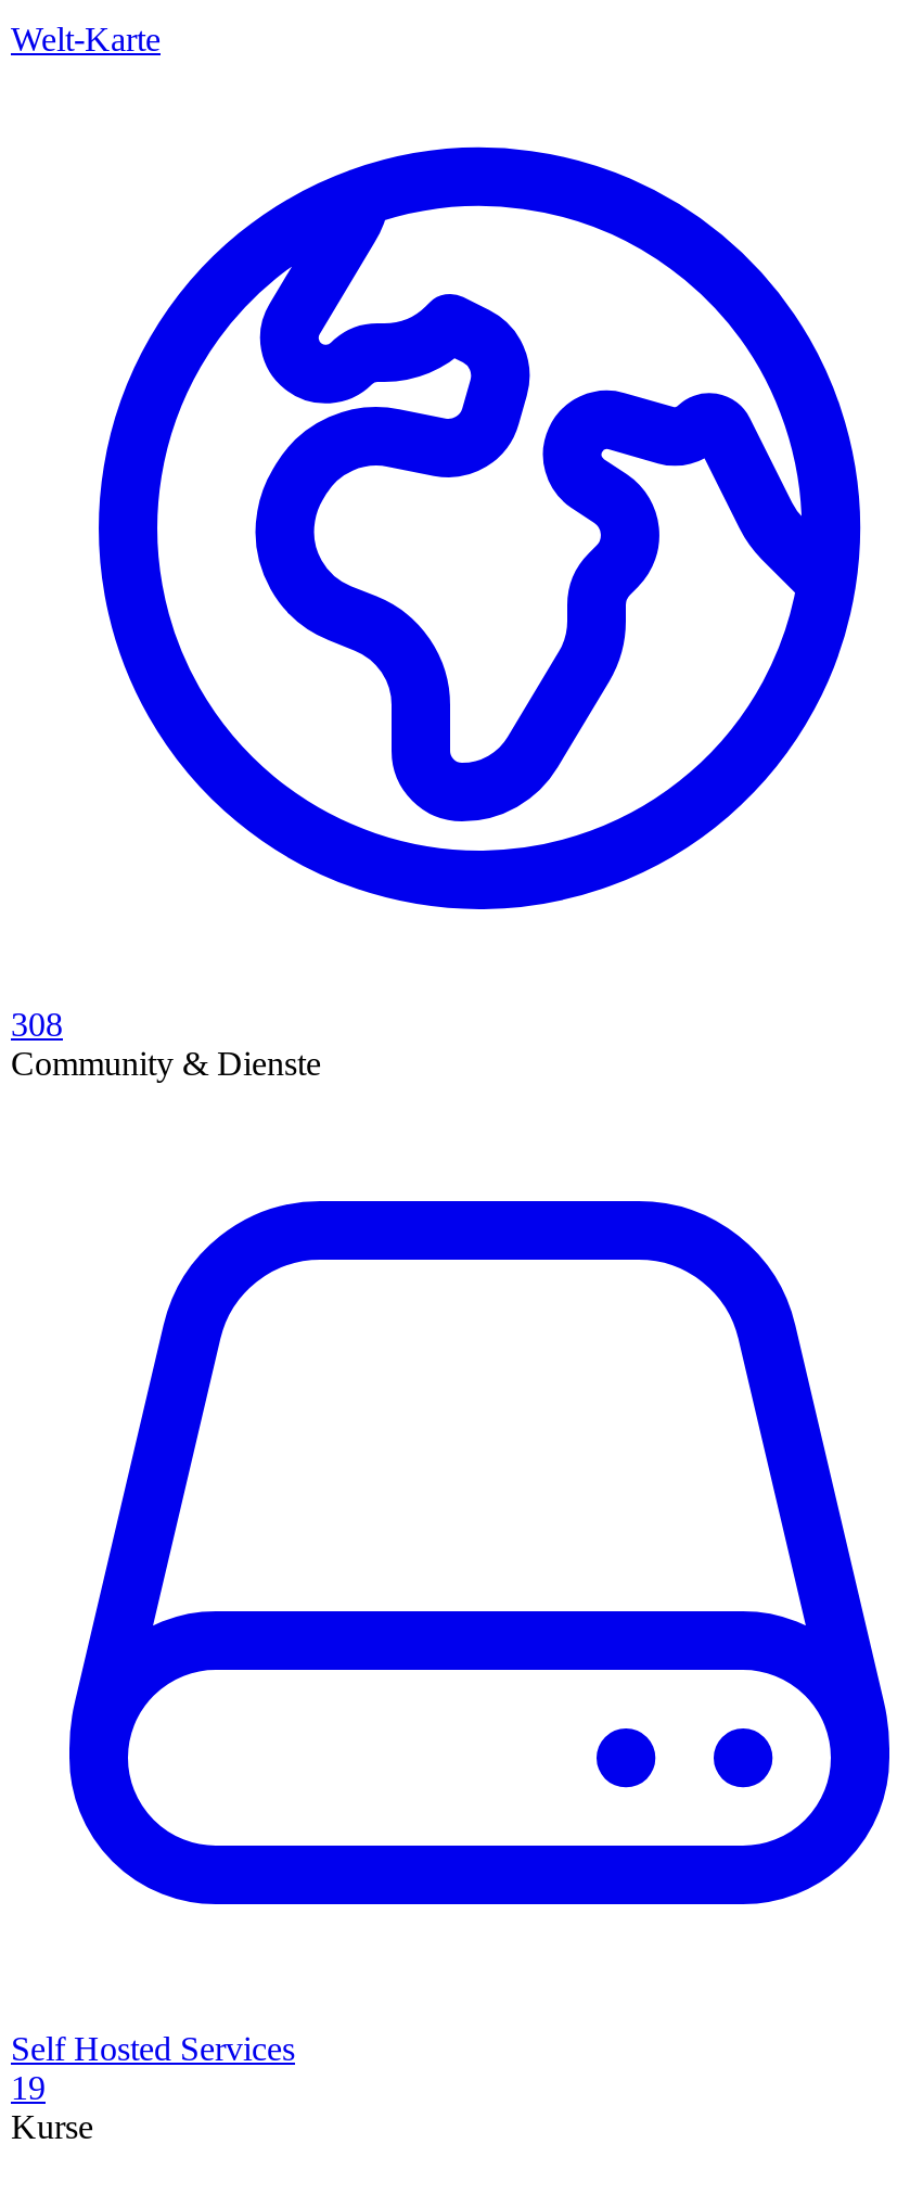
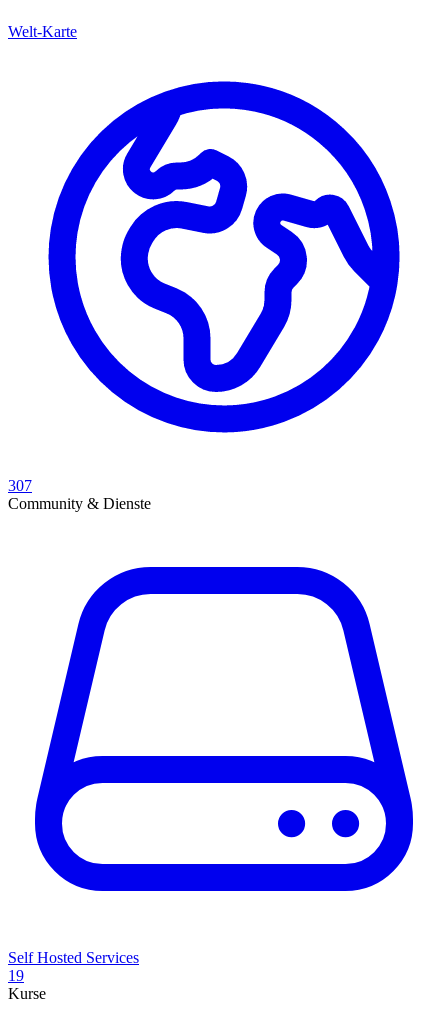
- 308
+ 307
